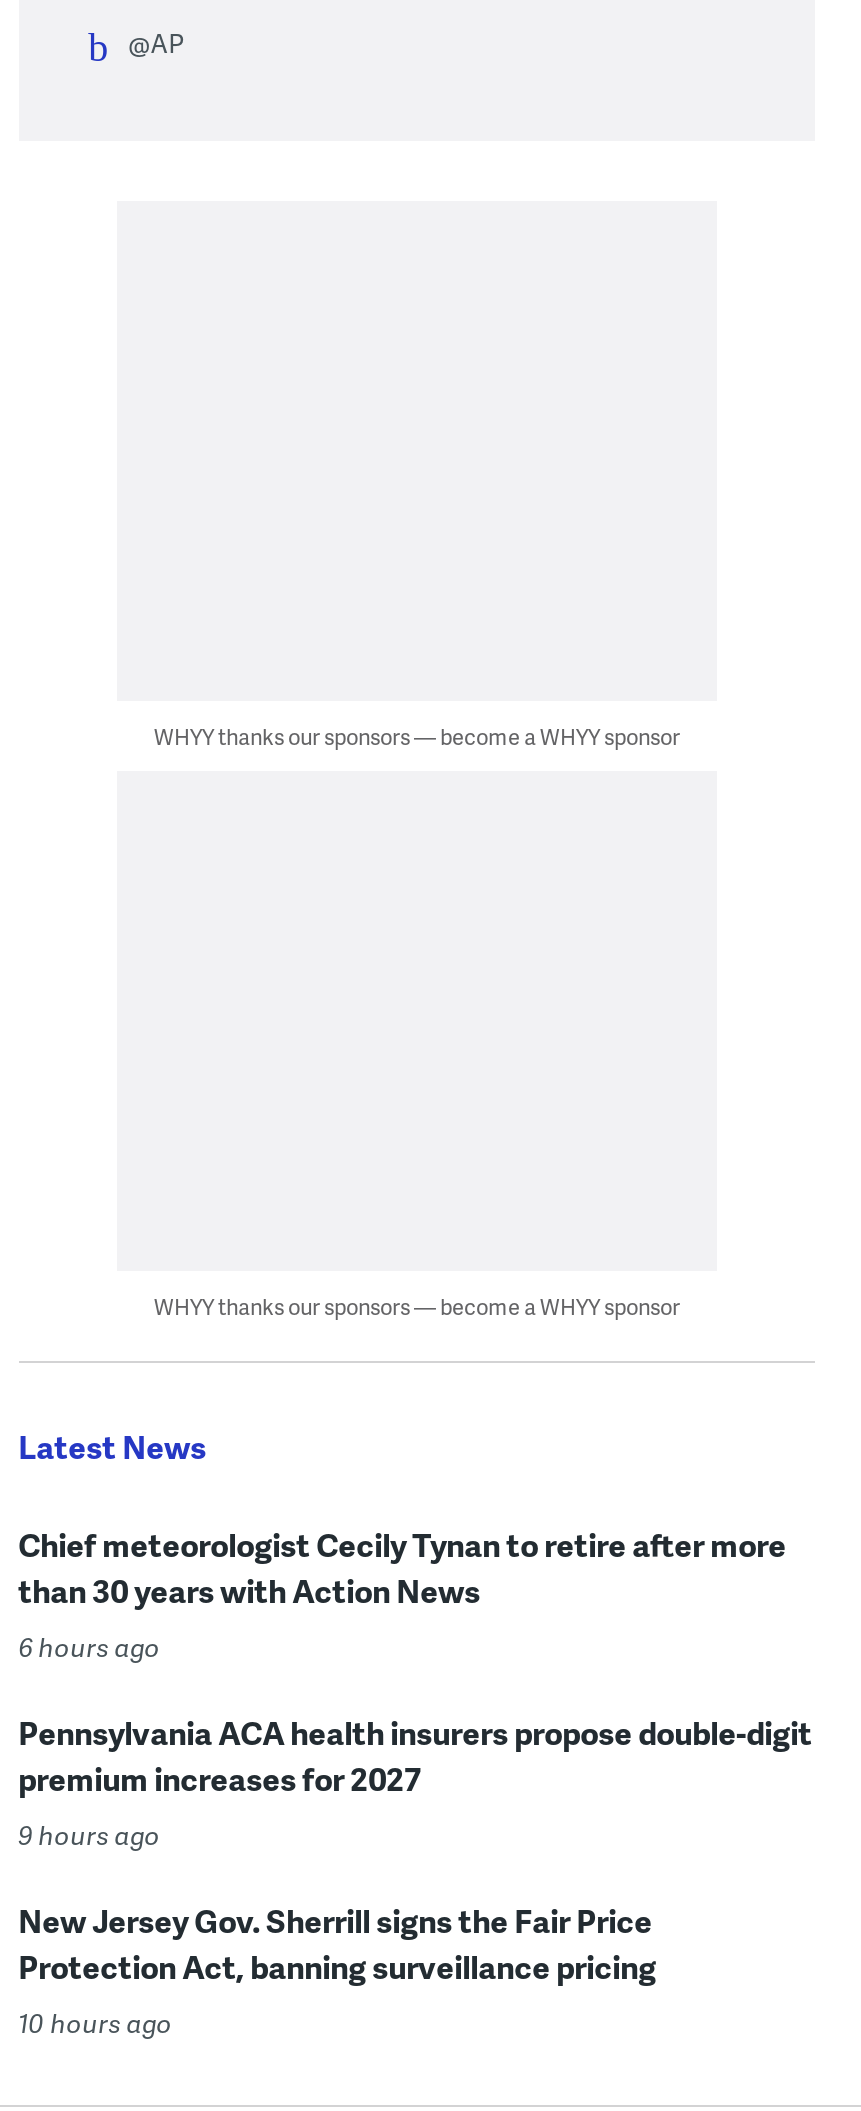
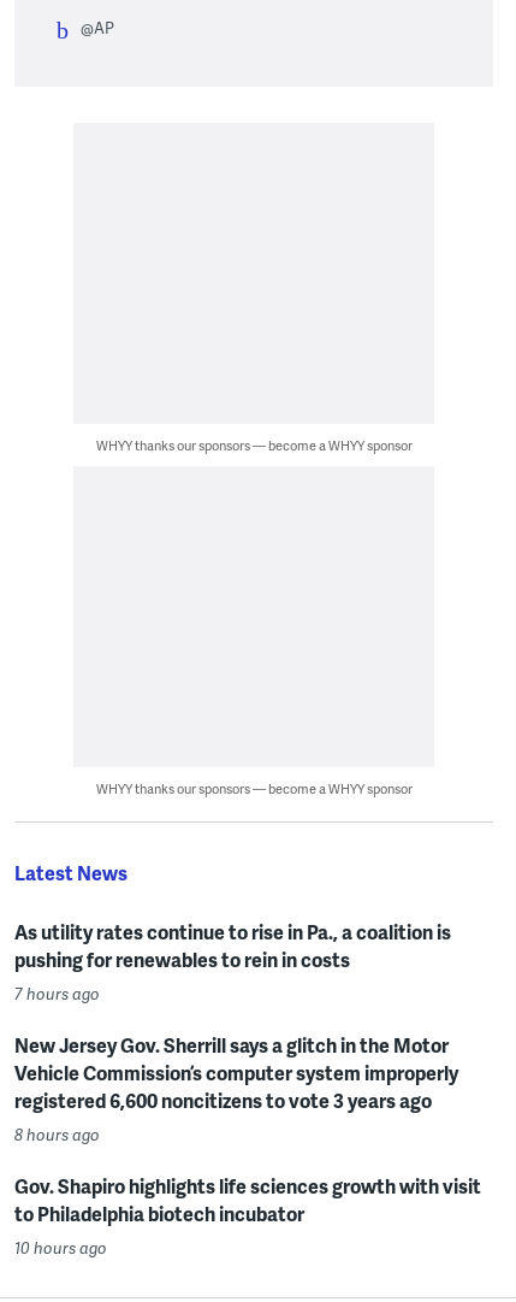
- Chief meteorologist Cecily Tynan to retire after more
- than 30 years with Action News
- 6 hours ago
+ As utility rates continue to rise in Pa., a coalition is
+ pushing for renewables to rein in costs
+ 7 hours ago

- Pennsylvania ACA health insurers propose double-digit
- premium increases for 2027
- 9 hours ago
+ New Jersey Gov. Sherrill says a glitch in the Motor
+ Vehicle Commission’s computer system improperly
+ registered 6,600 noncitizens to vote 3 years ago
+ 8 hours ago

- New Jersey Gov. Sherrill signs the Fair Price
- Protection Act, banning surveillance pricing
+ Gov. Shapiro highlights life sciences growth with visit
+ to Philadelphia biotech incubator
